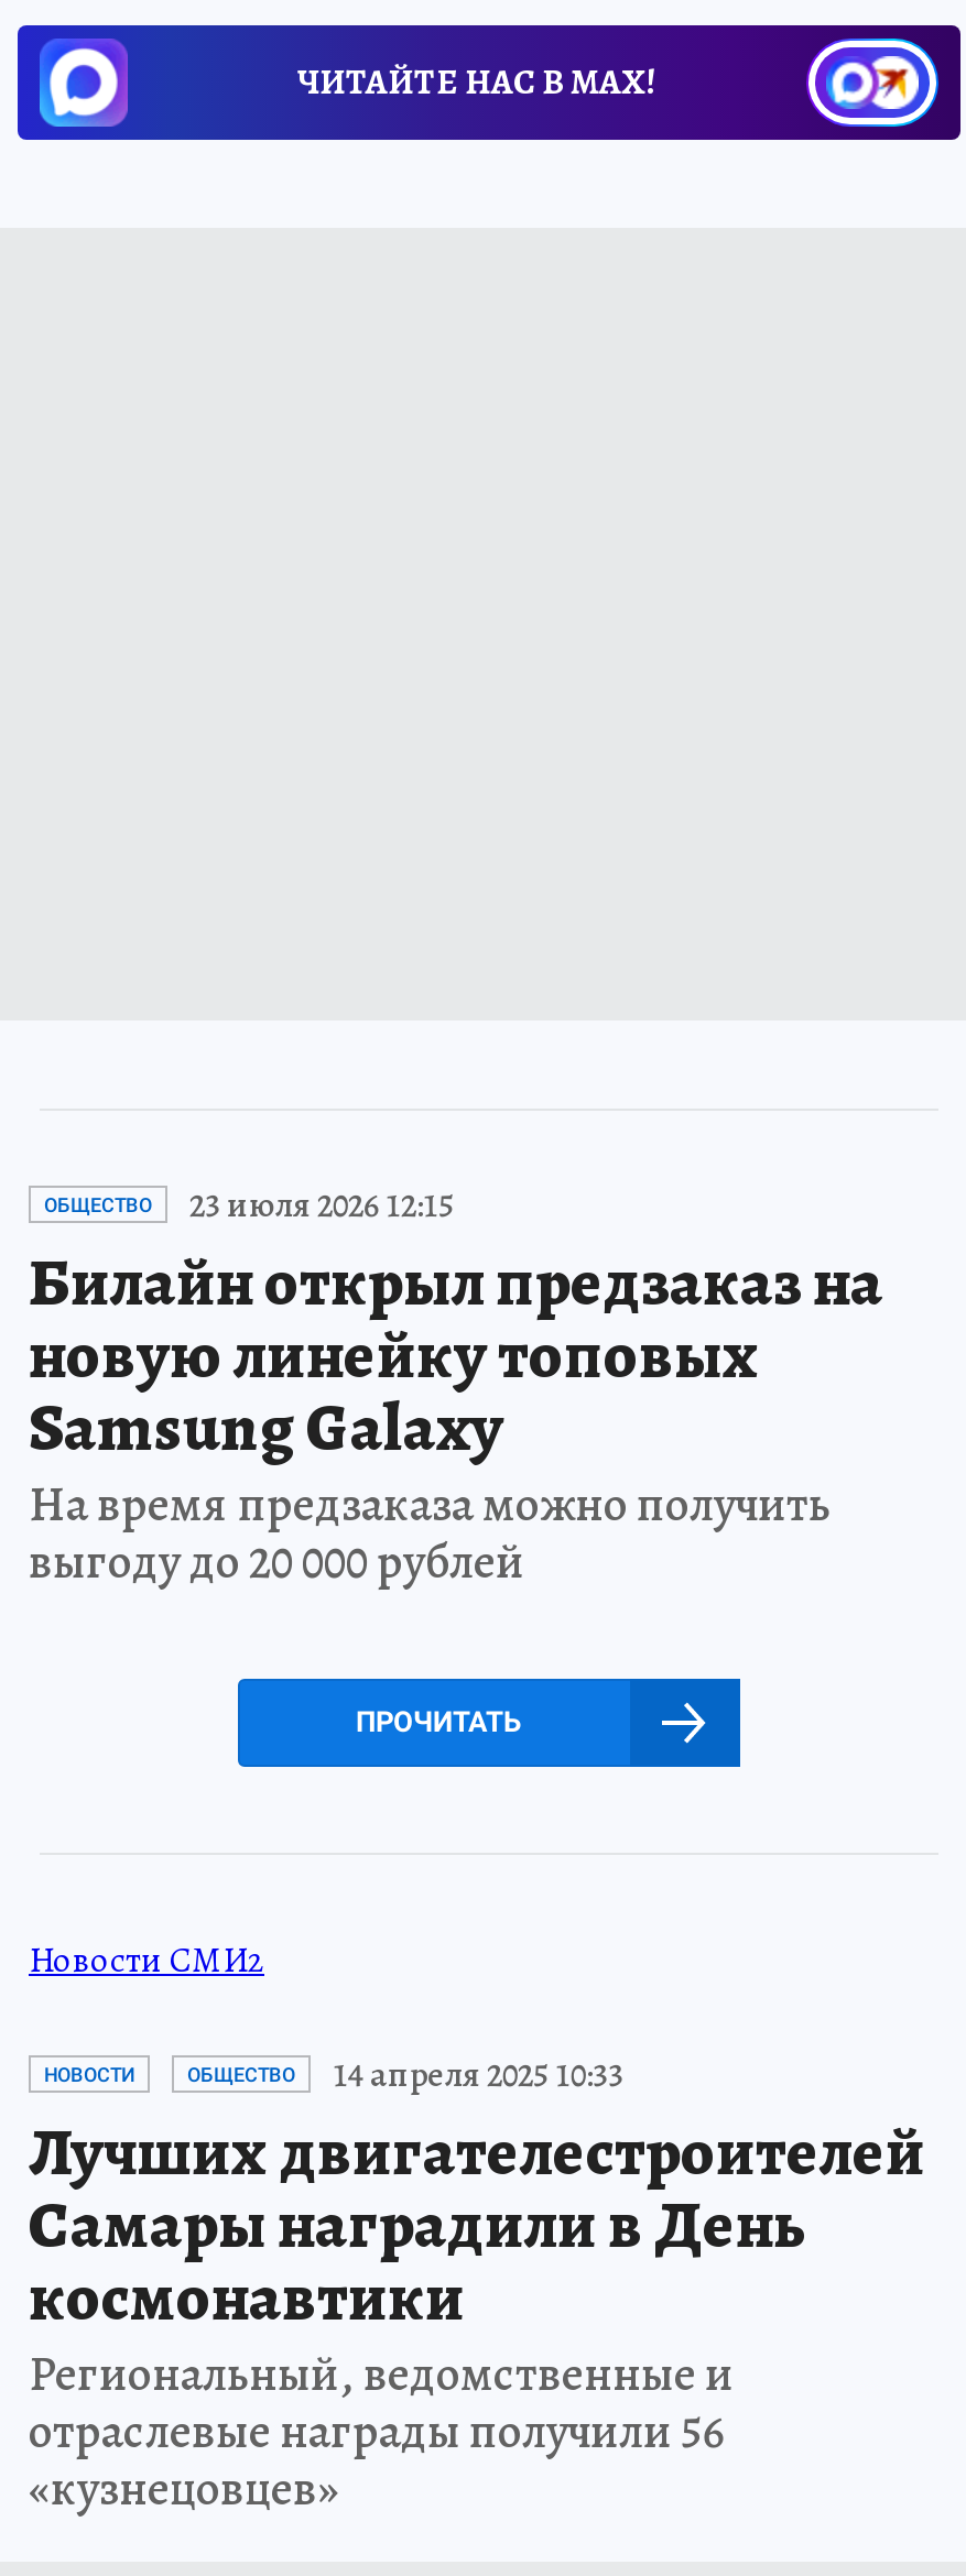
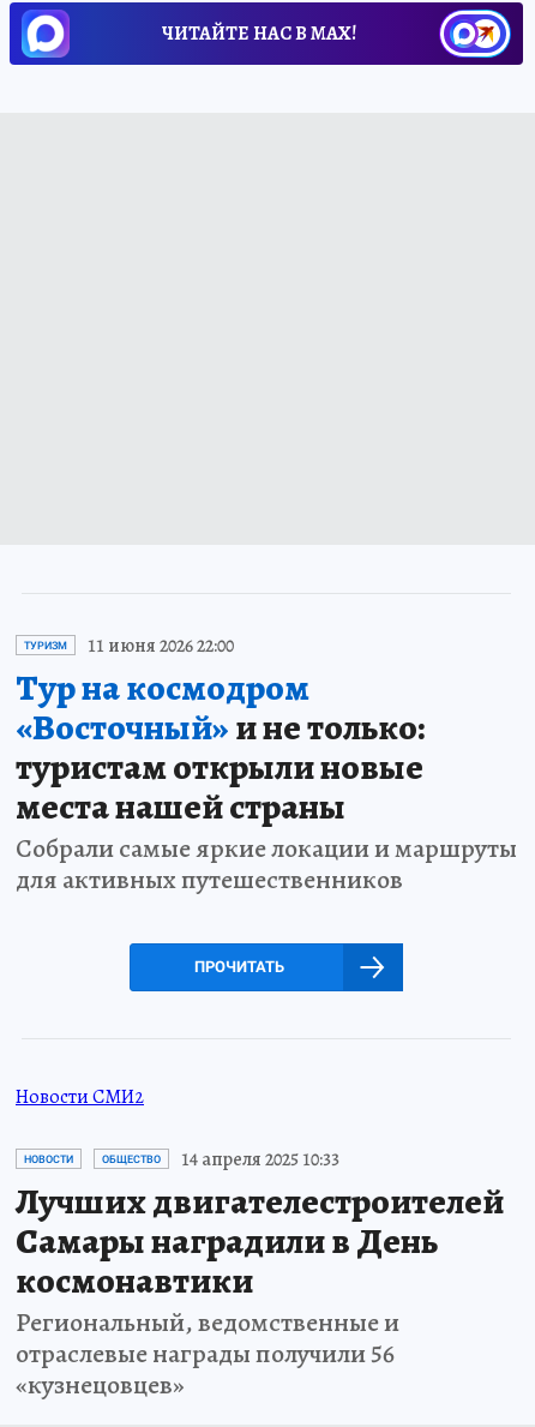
- ОБЩЕСТВО
- 23 июля 2026 12:15
- Билайн открыл предзаказ на
- новую линейку топовых
- Samsung Galaxy
- На время предзаказа можно получить
- выгоду до 20 000 рублей
+ ТУРИЗМ
+ 11 июня 2026 22:00
+ Тур на космодром
+ «Восточный»и не только:
+ туристам открыли новые
+ места нашей страны
+ Собрали самые яркие локации и маршруты
+ для активных путешественников
